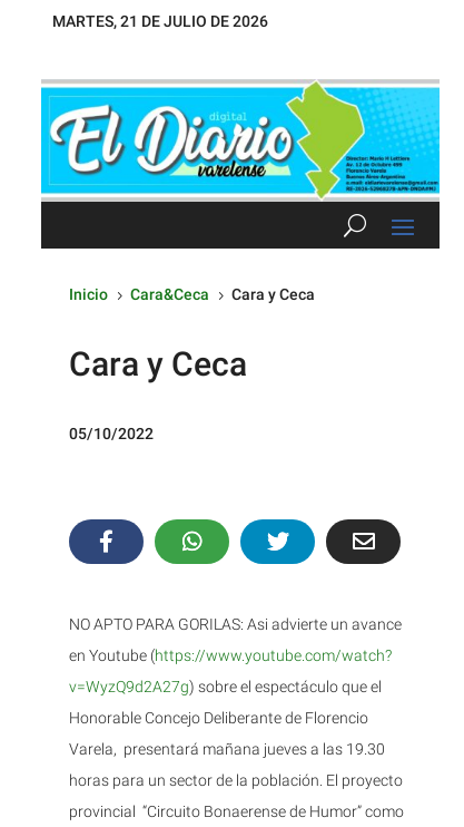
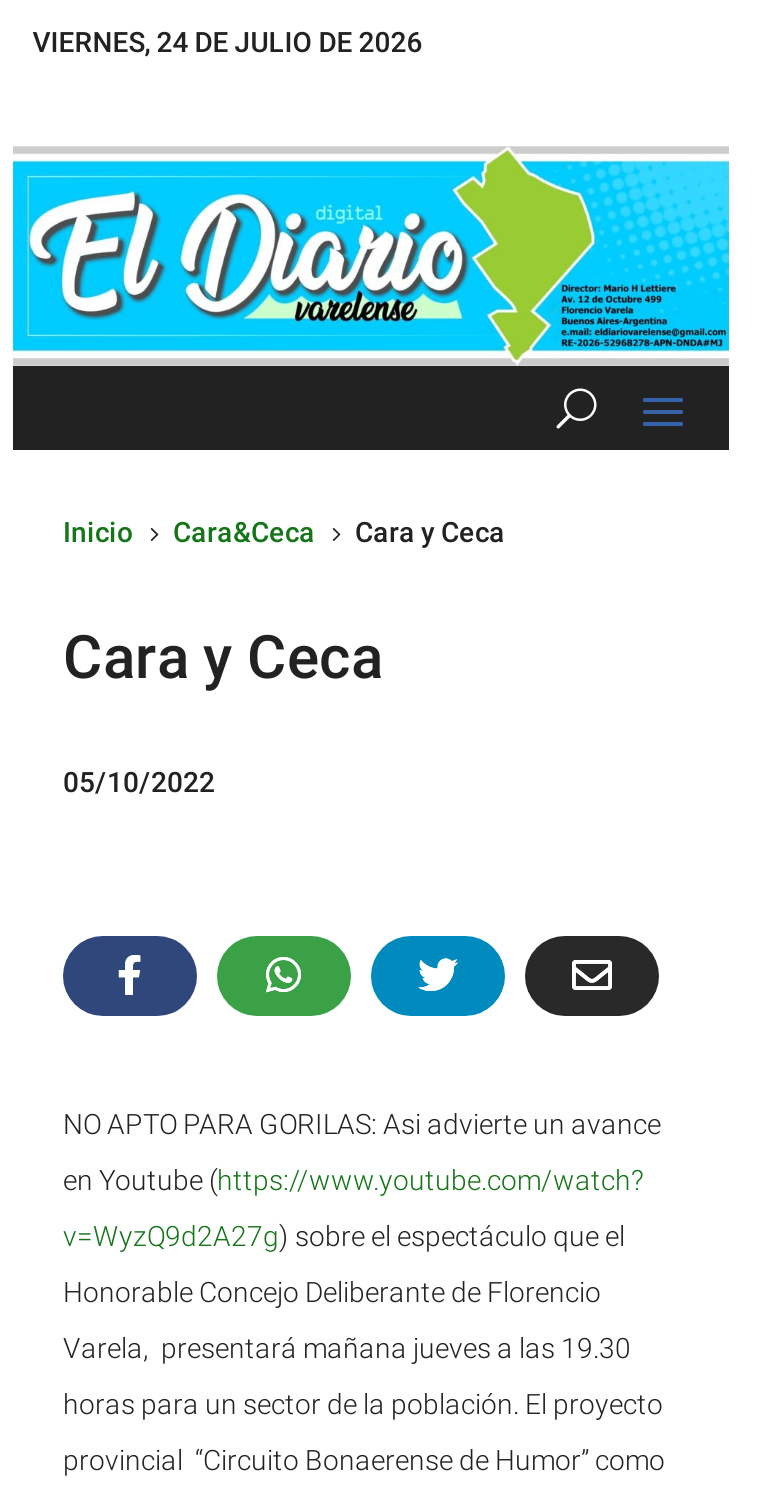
- MARTES, 21 DE JULIO DE 2026
+ VIERNES, 24 DE JULIO DE 2026
